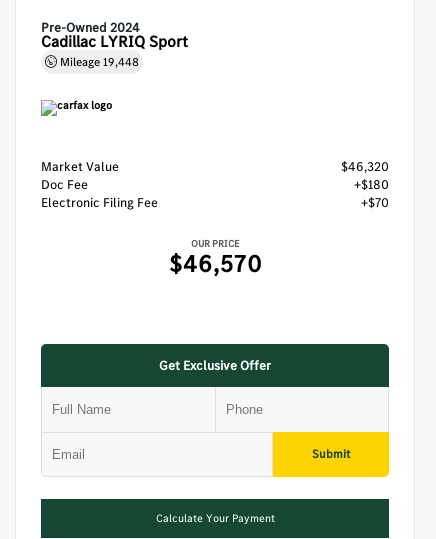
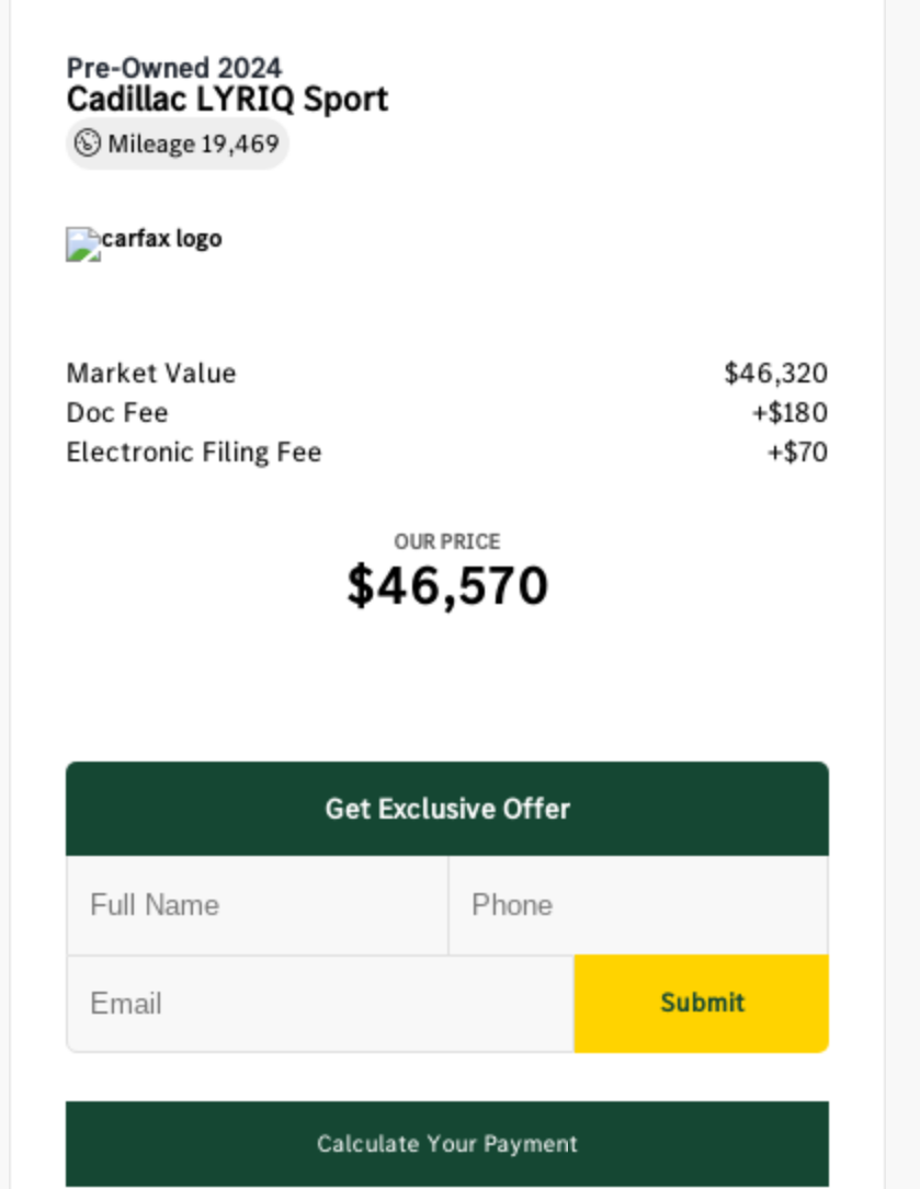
- Mileage 19,448
+ Mileage 19,469
